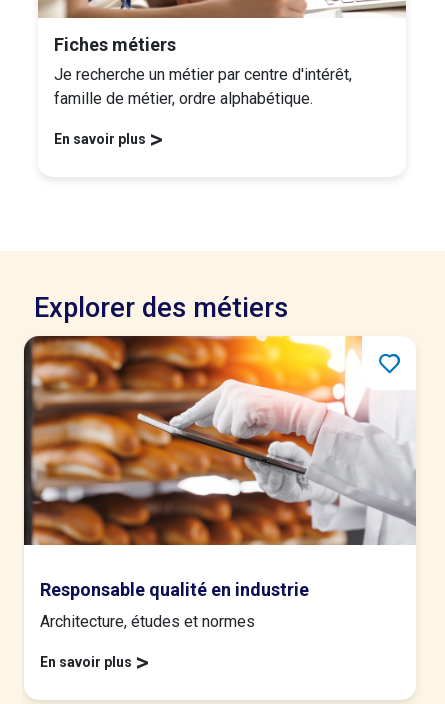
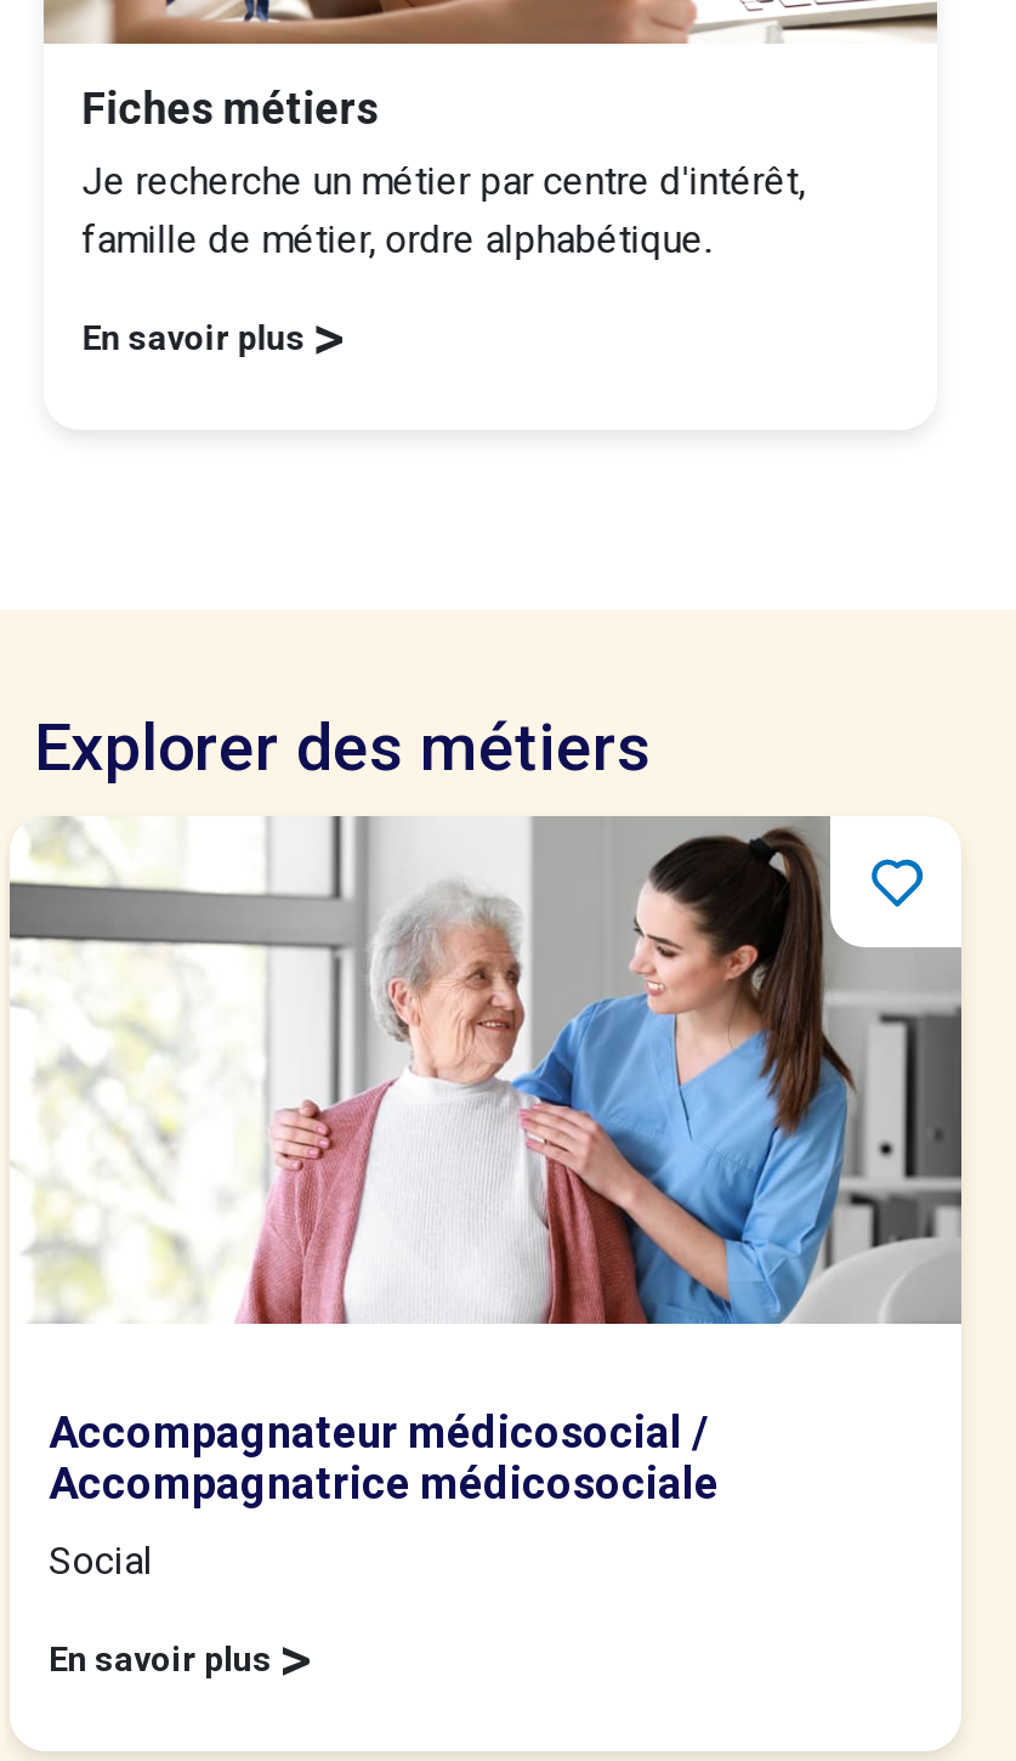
- [image]
- Responsable qualité en industrie
+ [image]
+ Accompagnateur médicosocial /
+ Accompagnatrice médicosociale

- Architecture, études et normes
+ Social
